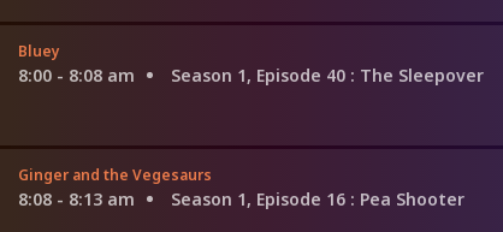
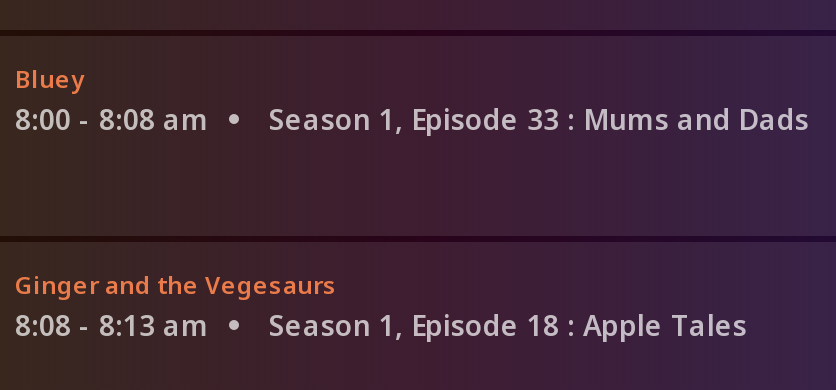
- Season 1, Episode 40: The Sleepover
+ Season 1, Episode 33: Mums and Dads

- Season 1, Episode 16: Pea Shooter
+ Season 1, Episode 18: Apple Tales
